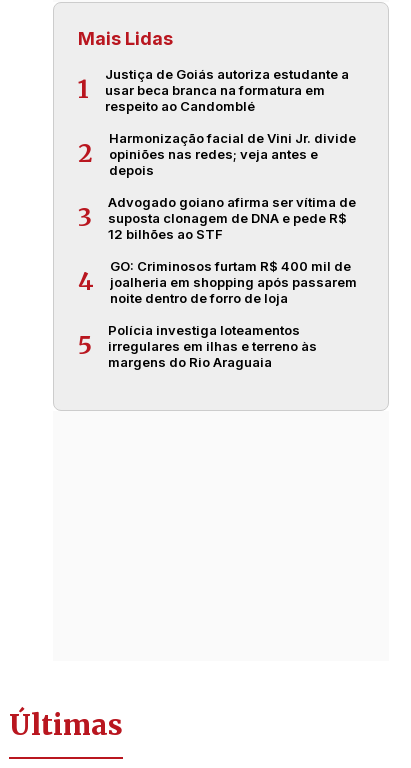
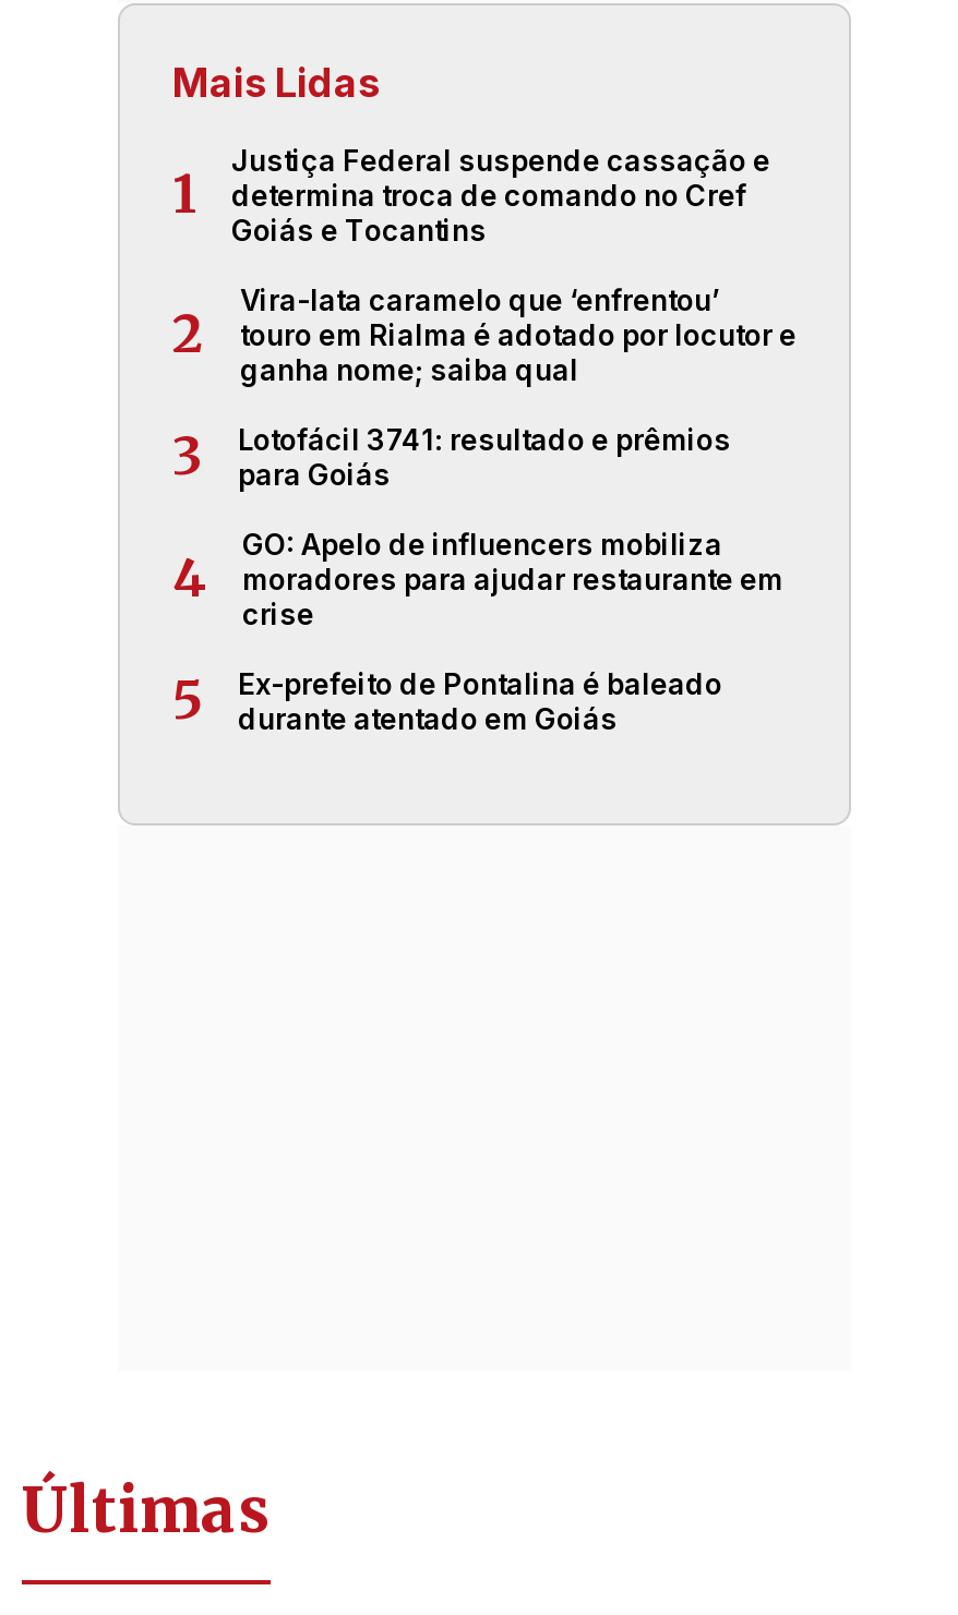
- Justiça de Goiás autoriza estudante a
- usar beca branca na formatura em
- respeito ao Candomblé
+ Justiça Federal suspende cassação e
+ determina troca de comando no Cref
+ Goiás e Tocantins

- Harmonização facial de Vini Jr. divide
- opiniões nas redes; veja antes e
- depois
+ Vira-lata caramelo que ‘enfrentou’
+ touro em Rialma é adotado por locutor e
+ ganha nome; saiba qual

- Advogado goiano afirma ser vítima de
- suposta clonagem de DNA e pede R$
- 12 bilhões ao STF
+ Lotofácil 3741: resultado e prêmios
+ para Goiás

- GO: Criminosos furtam R$ 400 mil de
- joalheria em shopping após passarem
- noite dentro de forro de loja
+ GO: Apelo de influencers mobiliza
+ moradores para ajudar restaurante em
+ crise

- Polícia investiga loteamentos
- irregulares em ilhas e terreno às
- margens do Rio Araguaia
+ Ex-prefeito de Pontalina é baleado
+ durante atentado em Goiás
